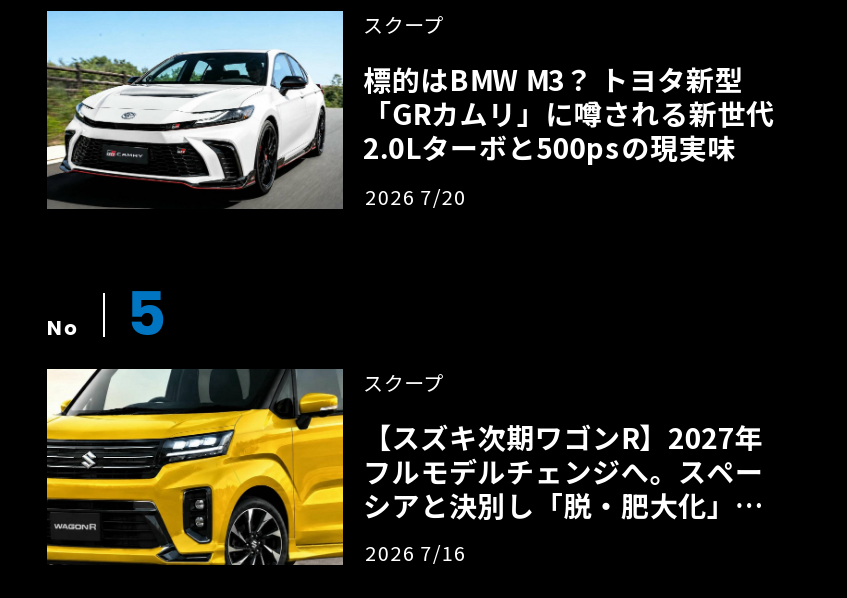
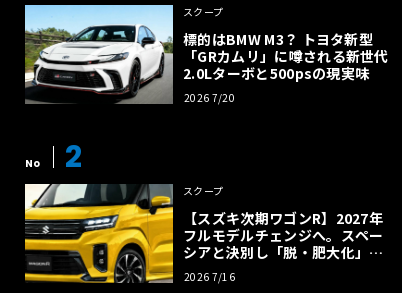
- No 5
+ No 2
